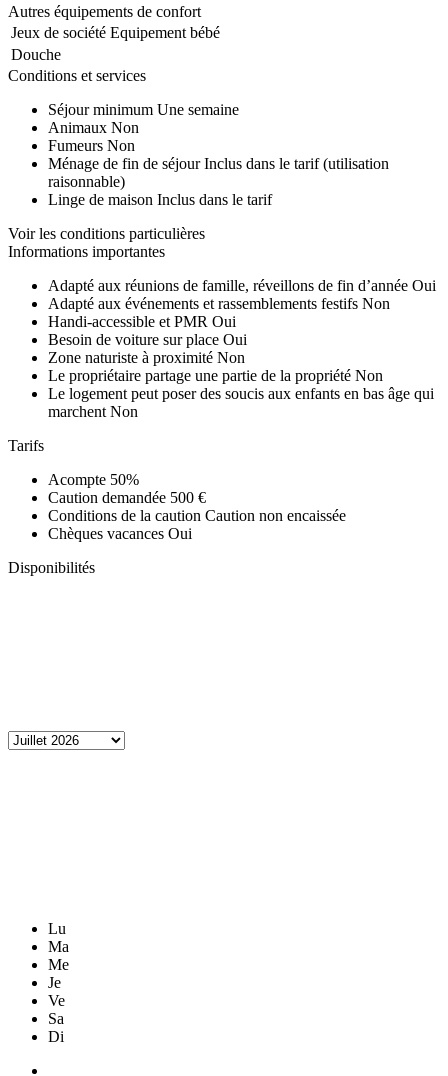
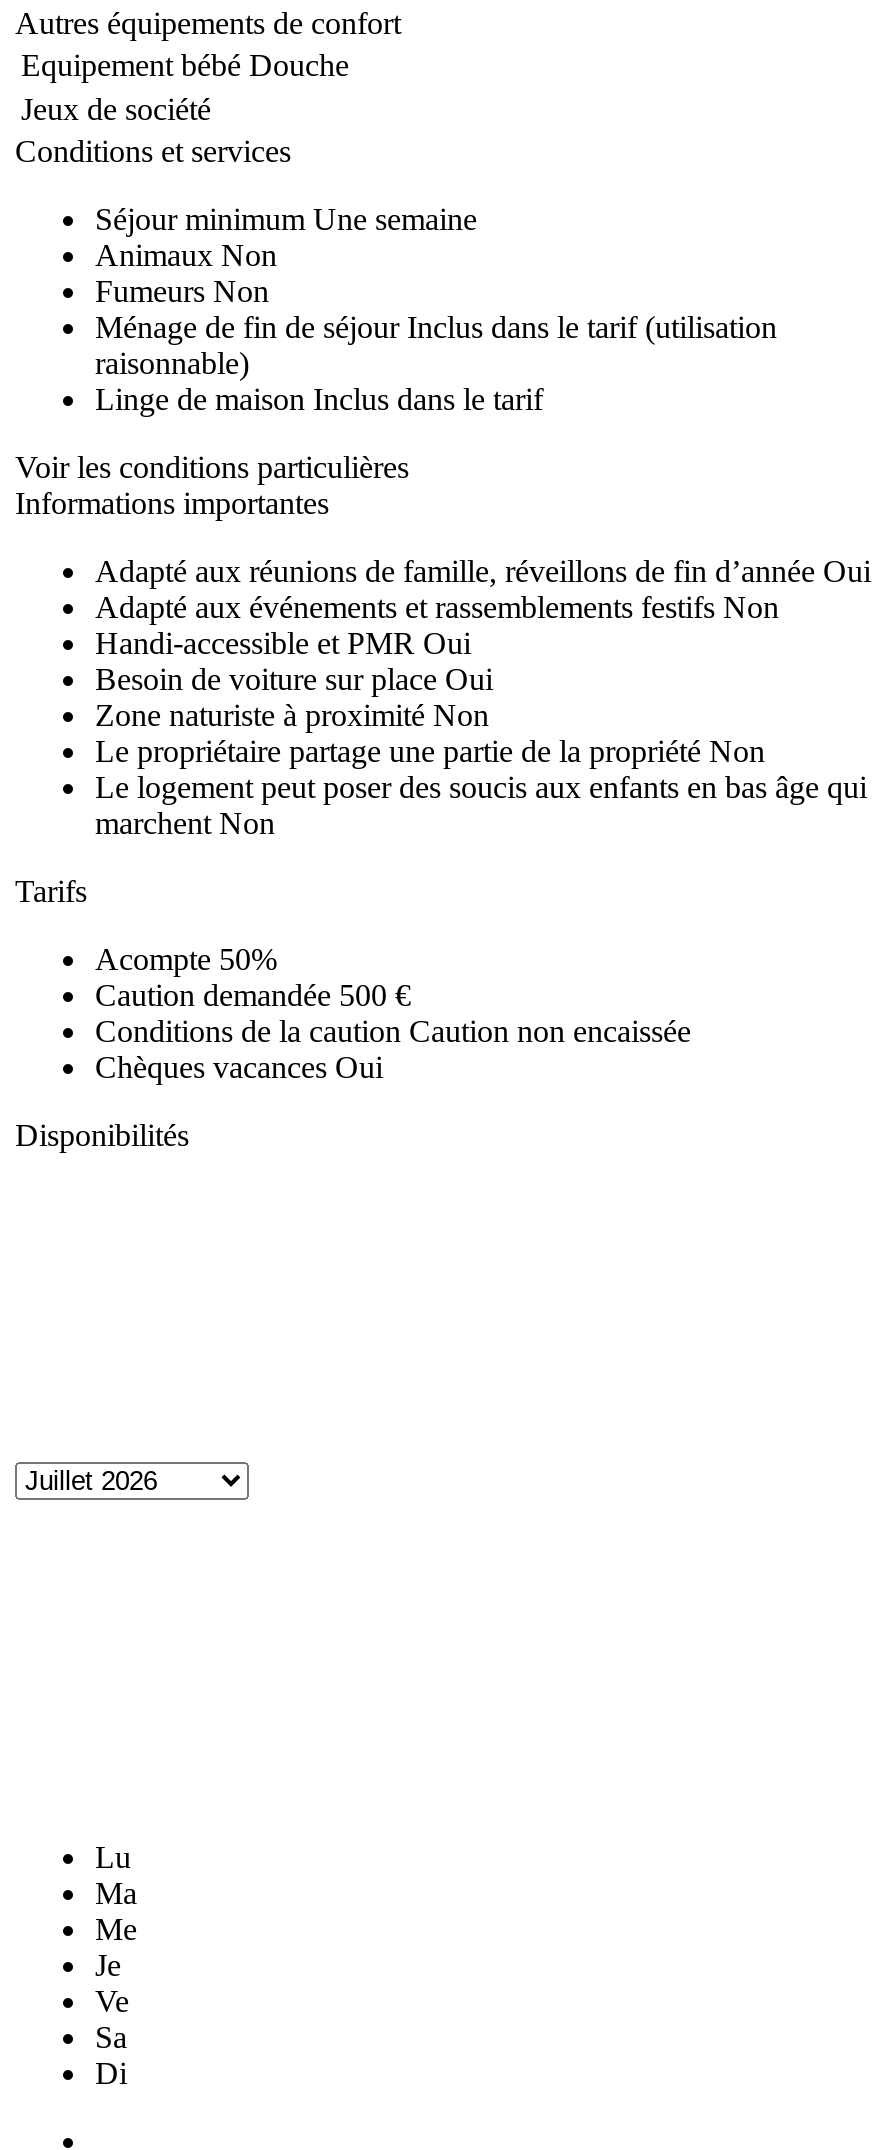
- Jeux de société Equipement bébé
- Douche
+ Equipement bébé Douche
+ Jeux de société
